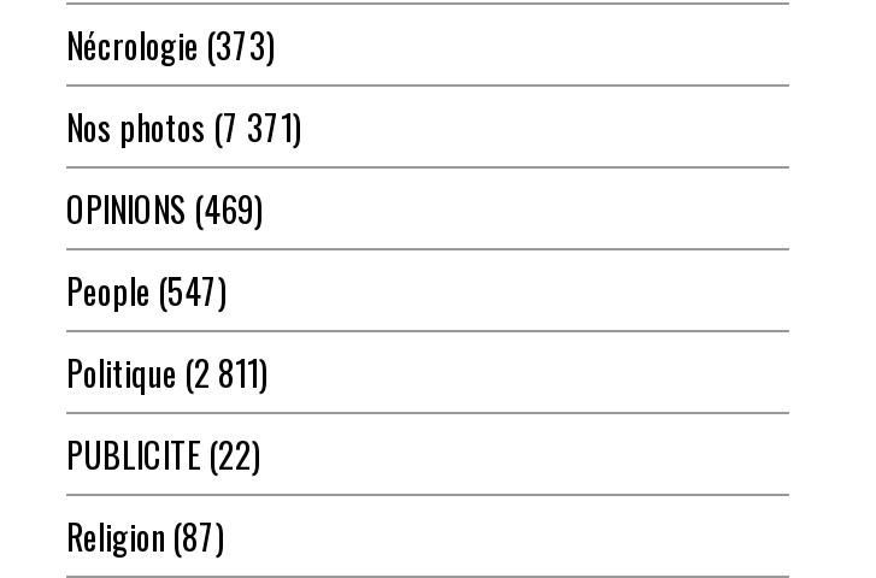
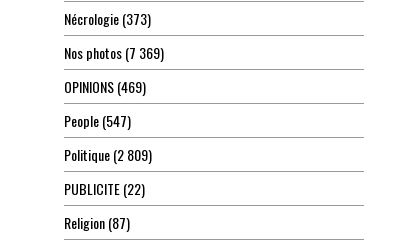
- Nos photos (7 371)
+ Nos photos (7 369)

- Politique (2 811)
+ Politique (2 809)
